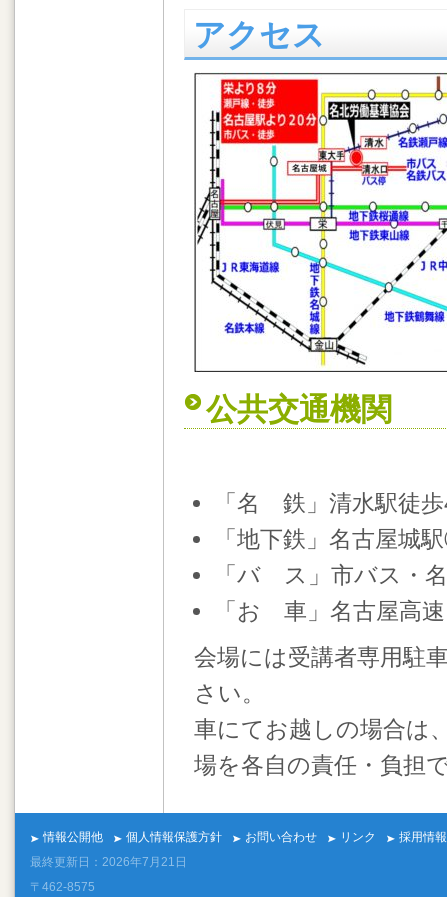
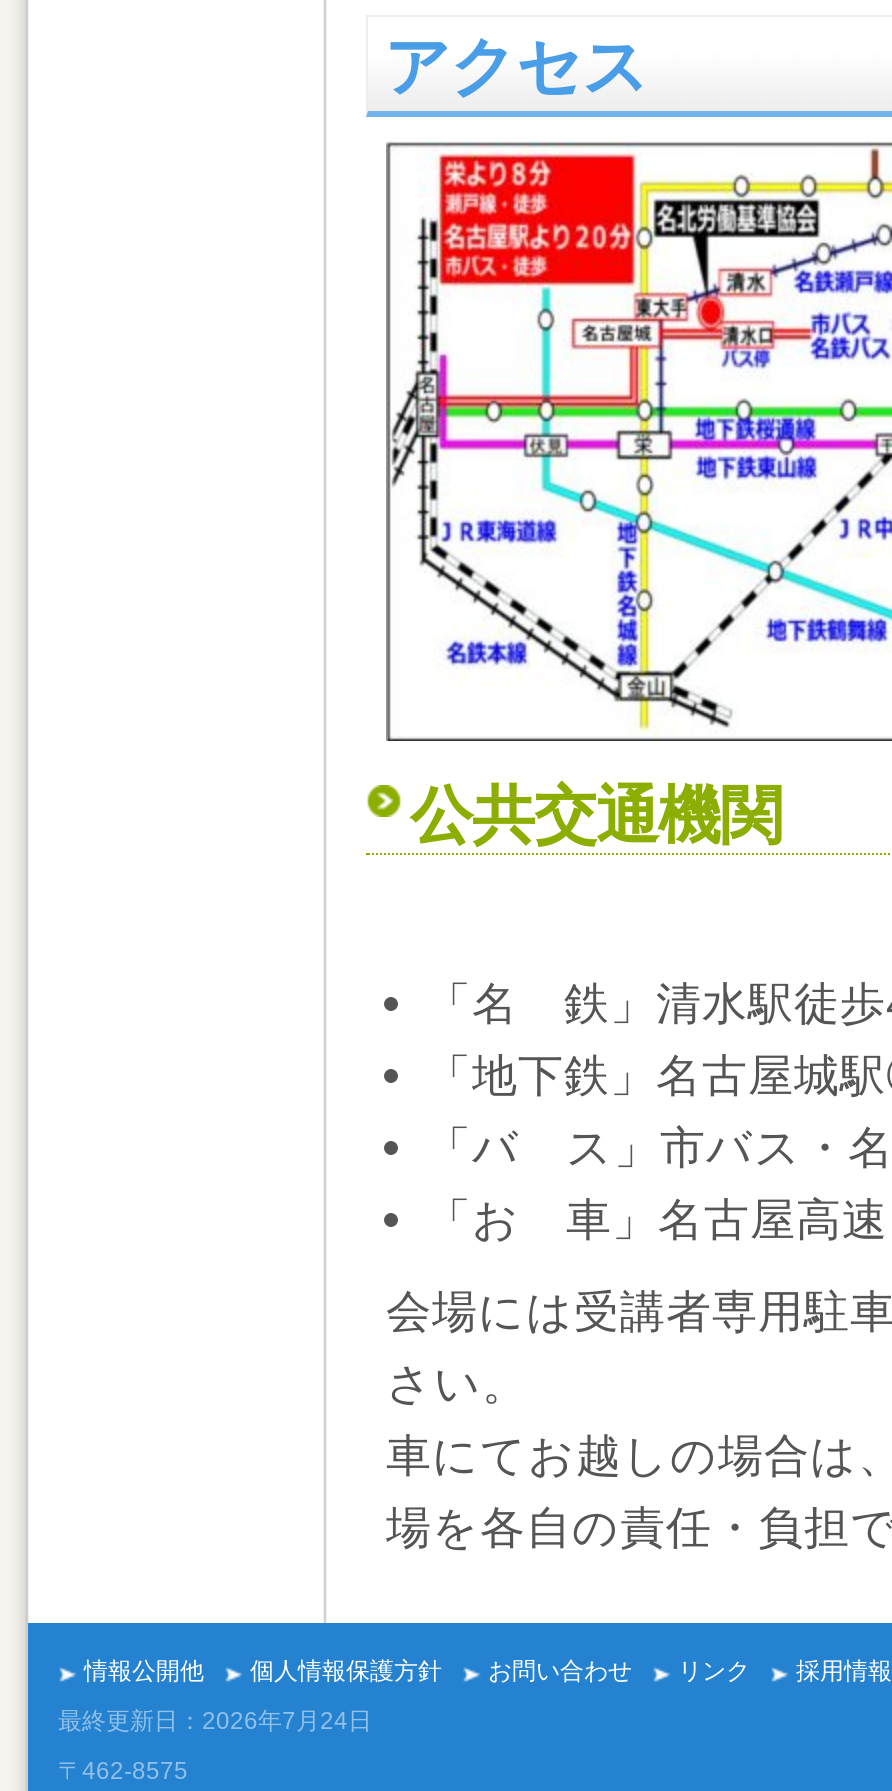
- 最終更新日：2026年7月21日
+ 最終更新日：2026年7月24日
